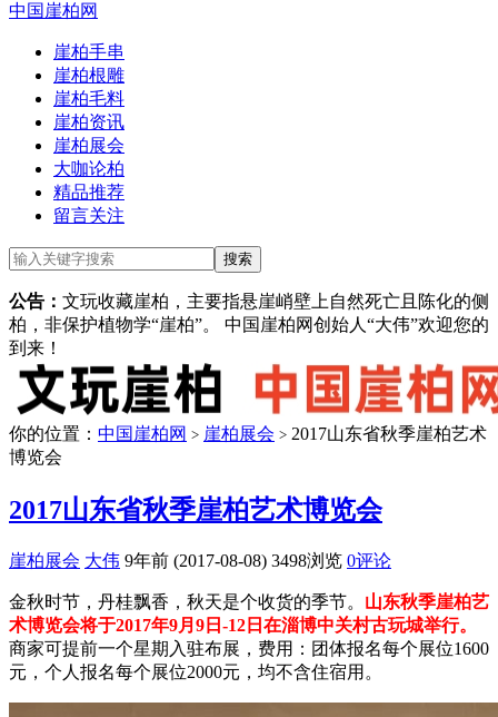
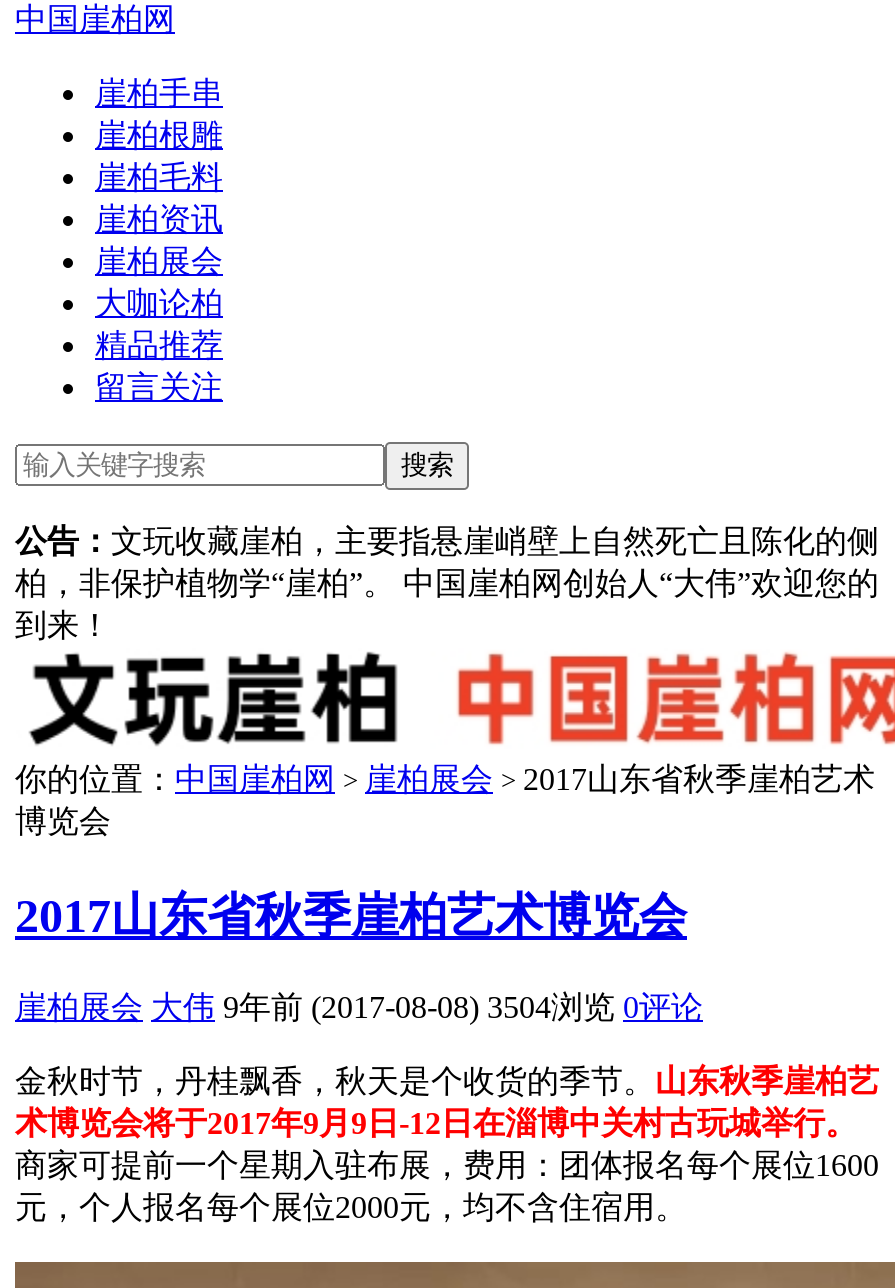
- 崖柏展会 大伟 9年前 (2017-08-08) 3498浏览 0评论
+ 崖柏展会 大伟 9年前 (2017-08-08) 3504浏览 0评论
